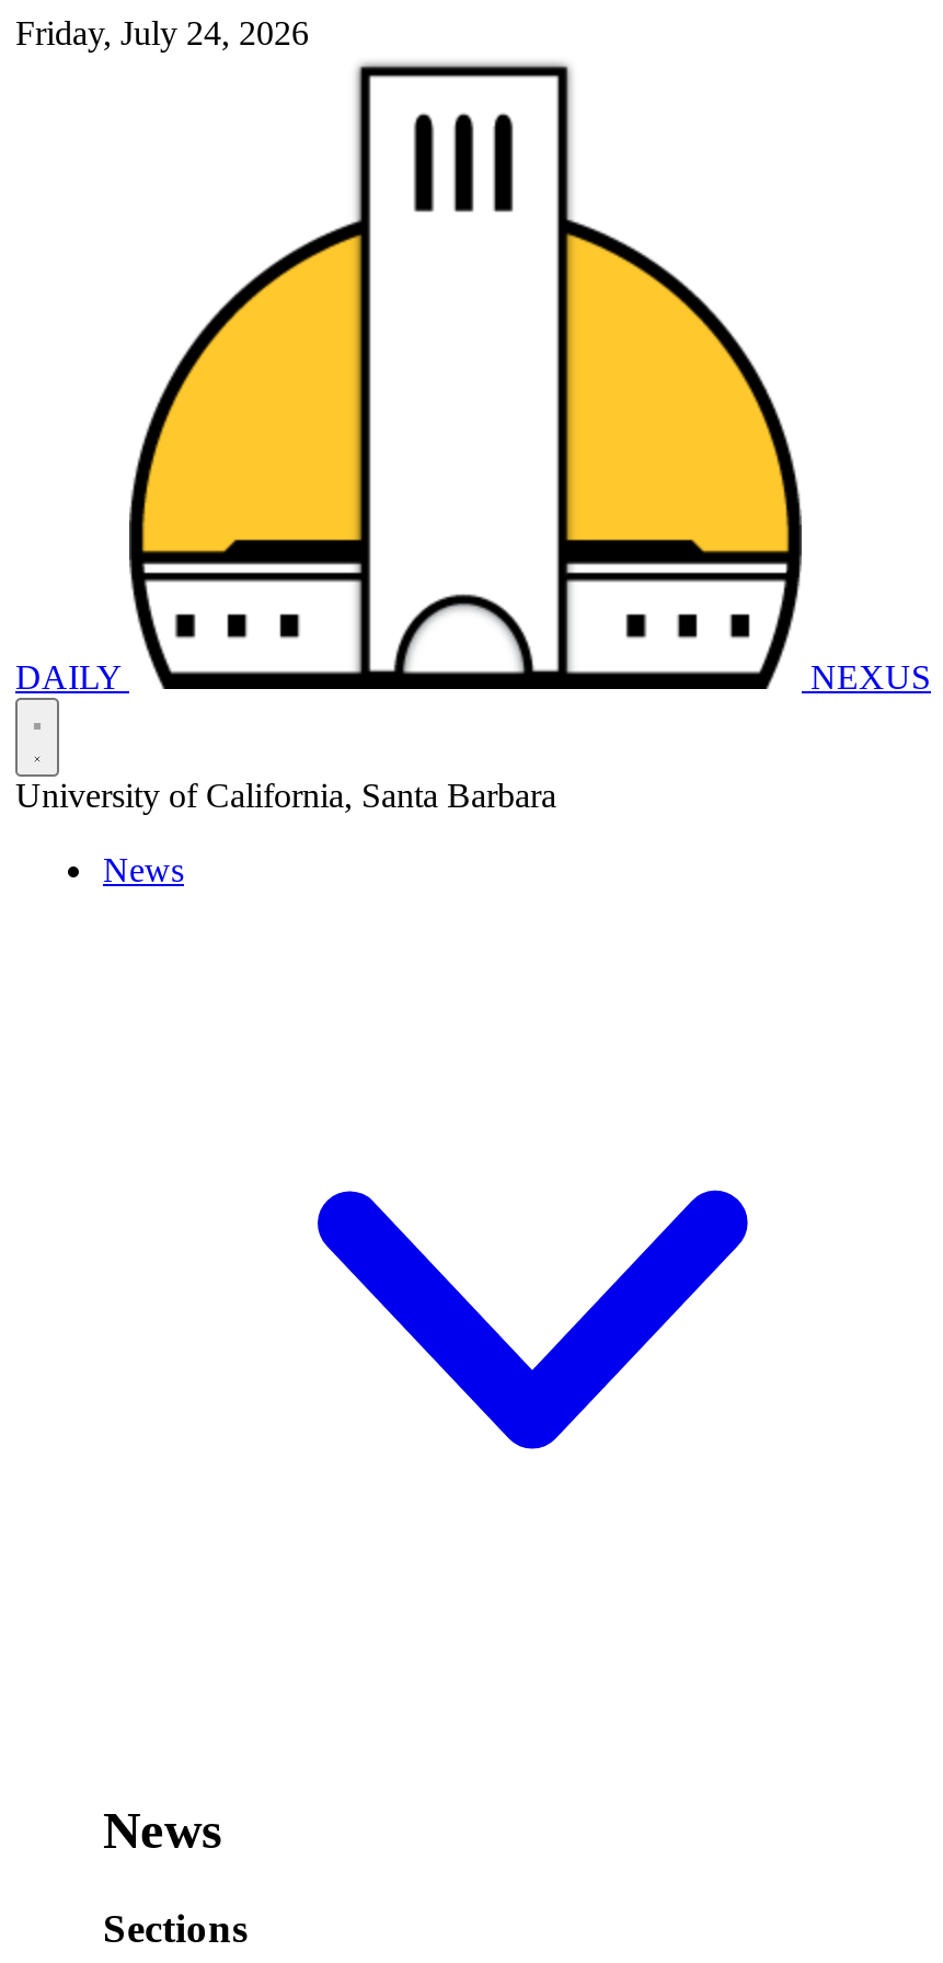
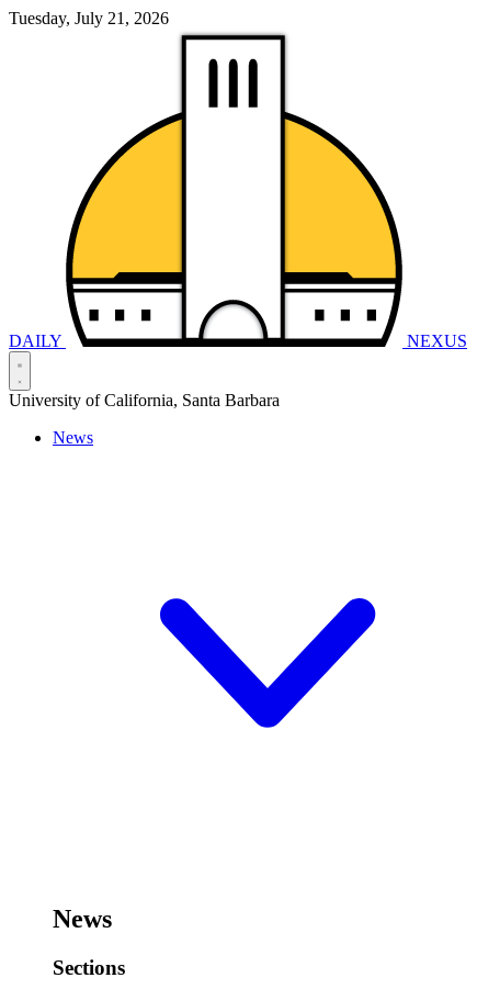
- Friday, July 24, 2026
+ Tuesday, July 21, 2026
